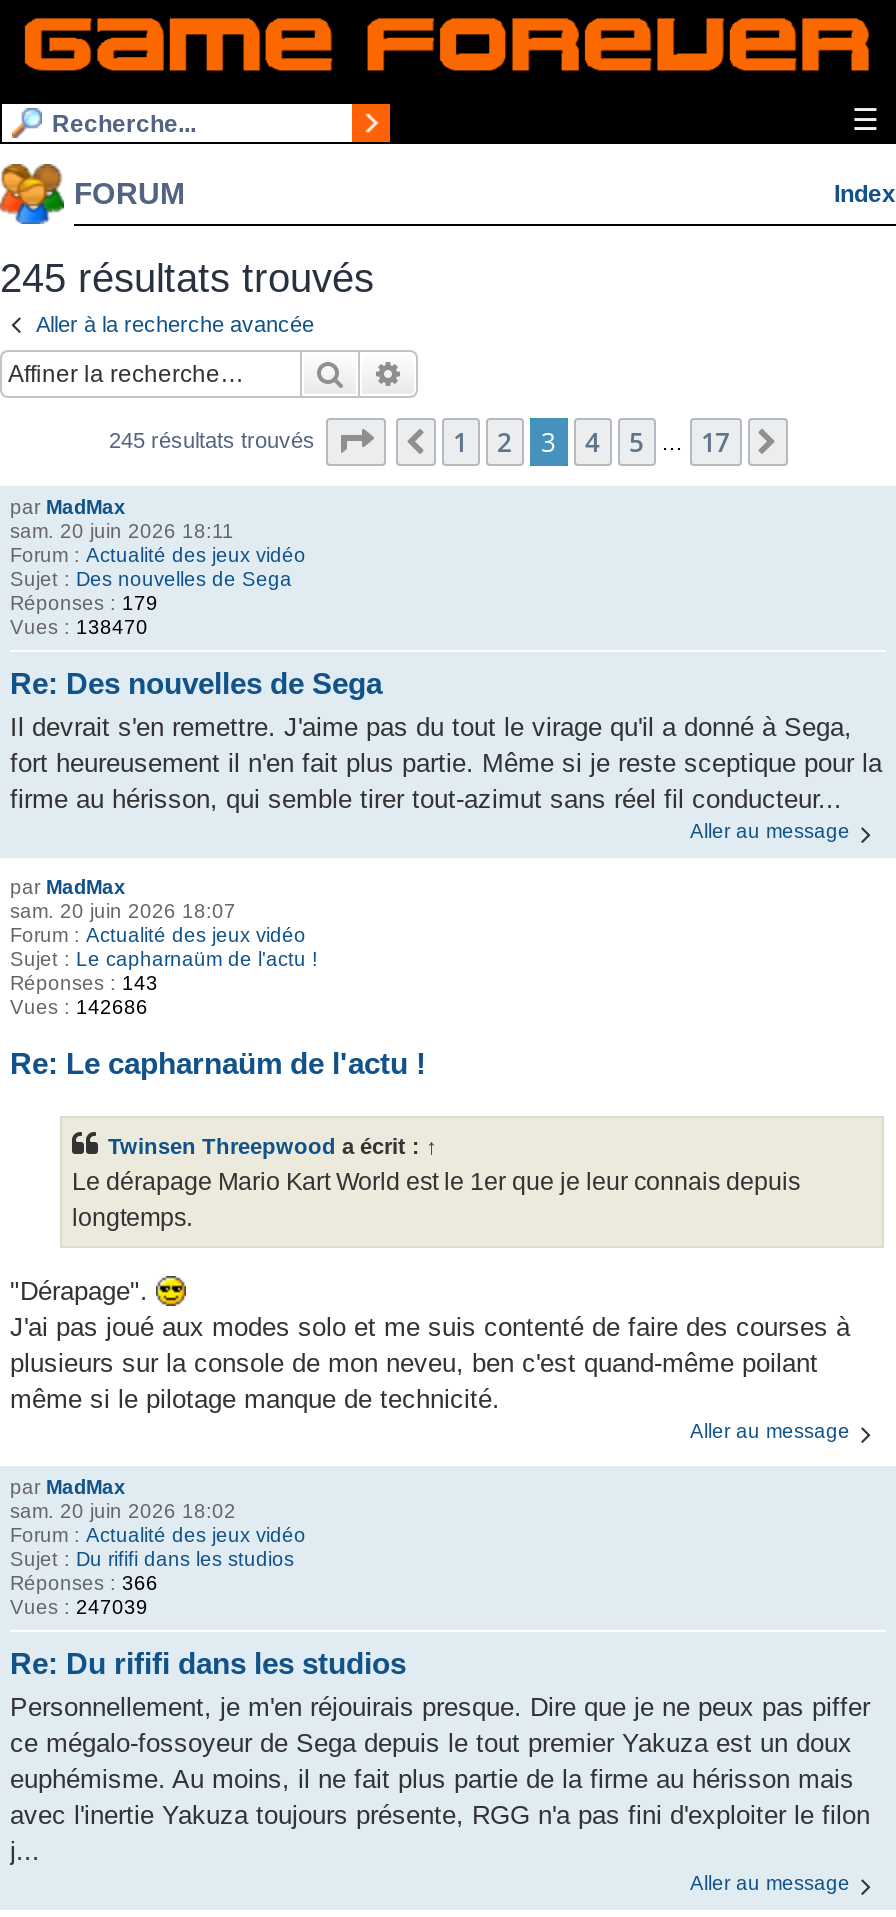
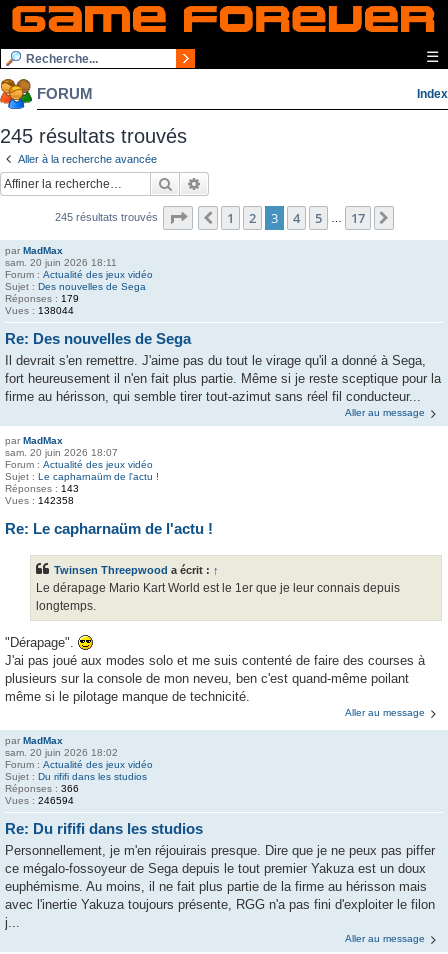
- Vues : 138470
+ Vues : 138044

- Vues : 142686
+ Vues : 142358

- Vues : 247039
+ Vues : 246594
